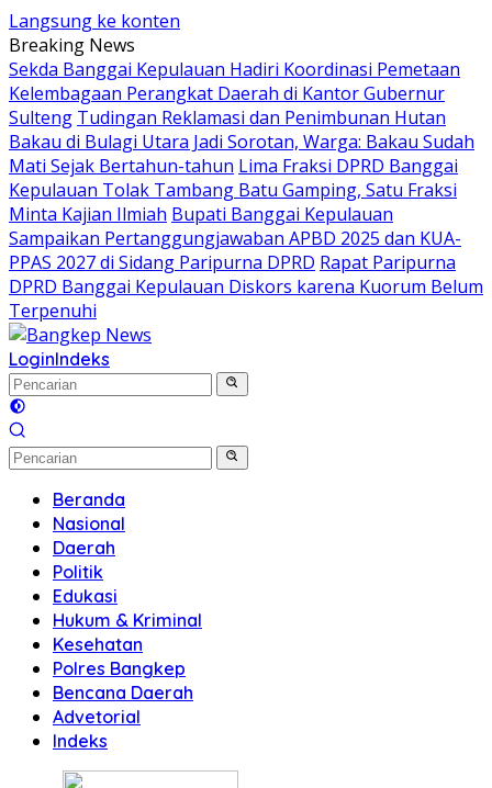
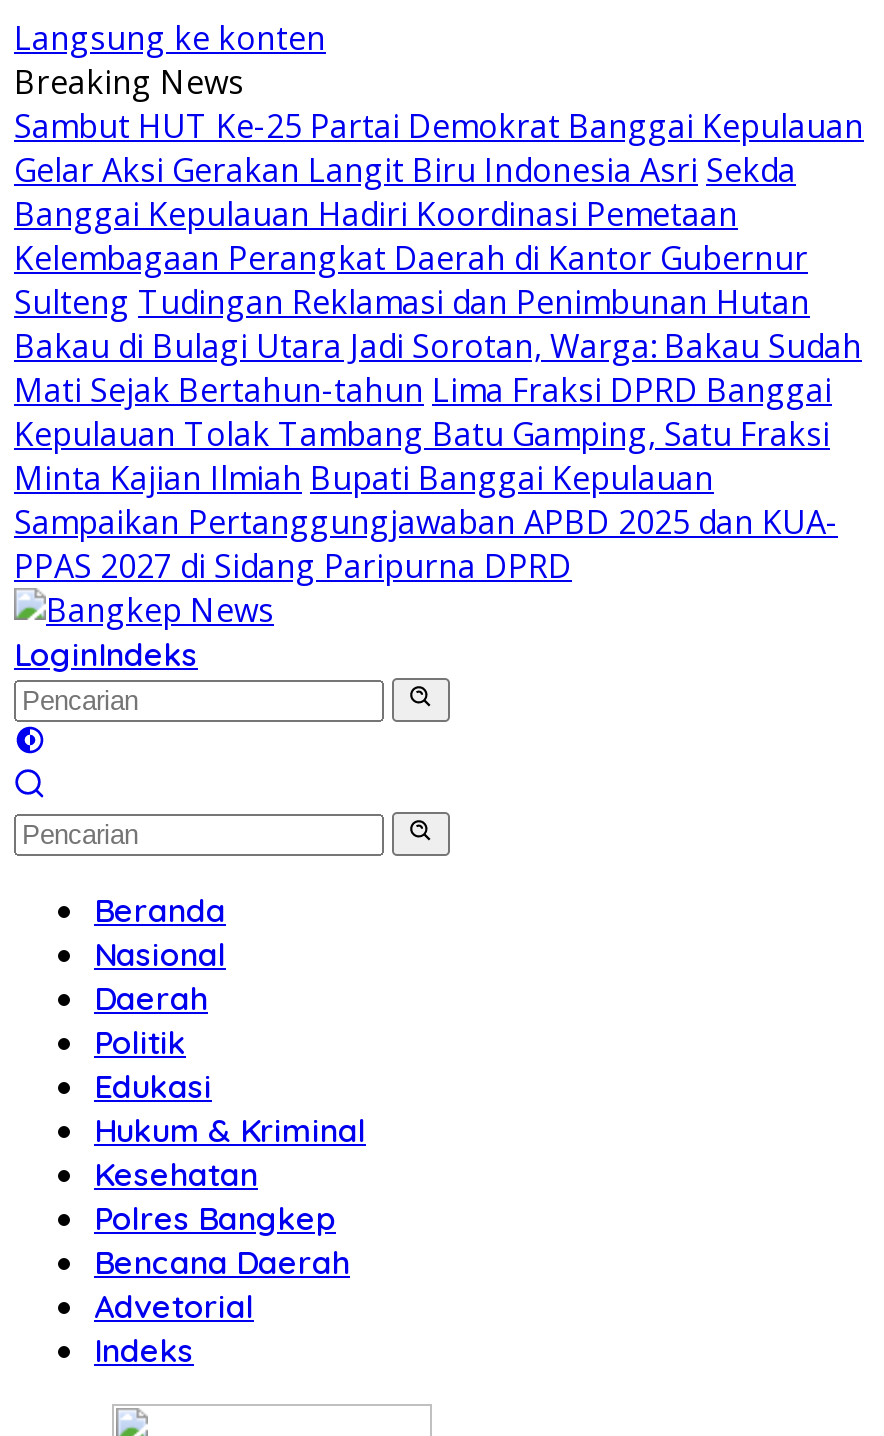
- Sekda Banggai Kepulauan Hadiri Koordinasi Pemetaan
+ Sambut HUT Ke-25 Partai Demokrat Banggai Kepulauan
+ Gelar Aksi Gerakan Langit Biru Indonesia Asri Sekda
+ Banggai Kepulauan Hadiri Koordinasi Pemetaan

moved down: Kelembagaan Perangkat Daerah di Kantor Gubernur | Sulteng Tudingan Reklamasi dan Penimbunan Hutan | Bakau di Bulagi Utara Jadi Sorotan, Warga: Bakau Sudah | Mati Sejak Bertahun-tahun Lima Fraksi DPRD Banggai | Kepulauan Tolak Tambang Batu Gamping, Satu Fraksi | Minta Kajian Ilmiah Bupati Banggai Kepulauan | Sampaikan Pertanggungjawaban APBD 2025 dan KUA-

- PPAS 2027 di Sidang Paripurna DPRD Rapat Paripurna
- DPRD Banggai Kepulauan Diskors karena Kuorum Belum
- Terpenuhi
+ PPAS 2027 di Sidang Paripurna DPRD
